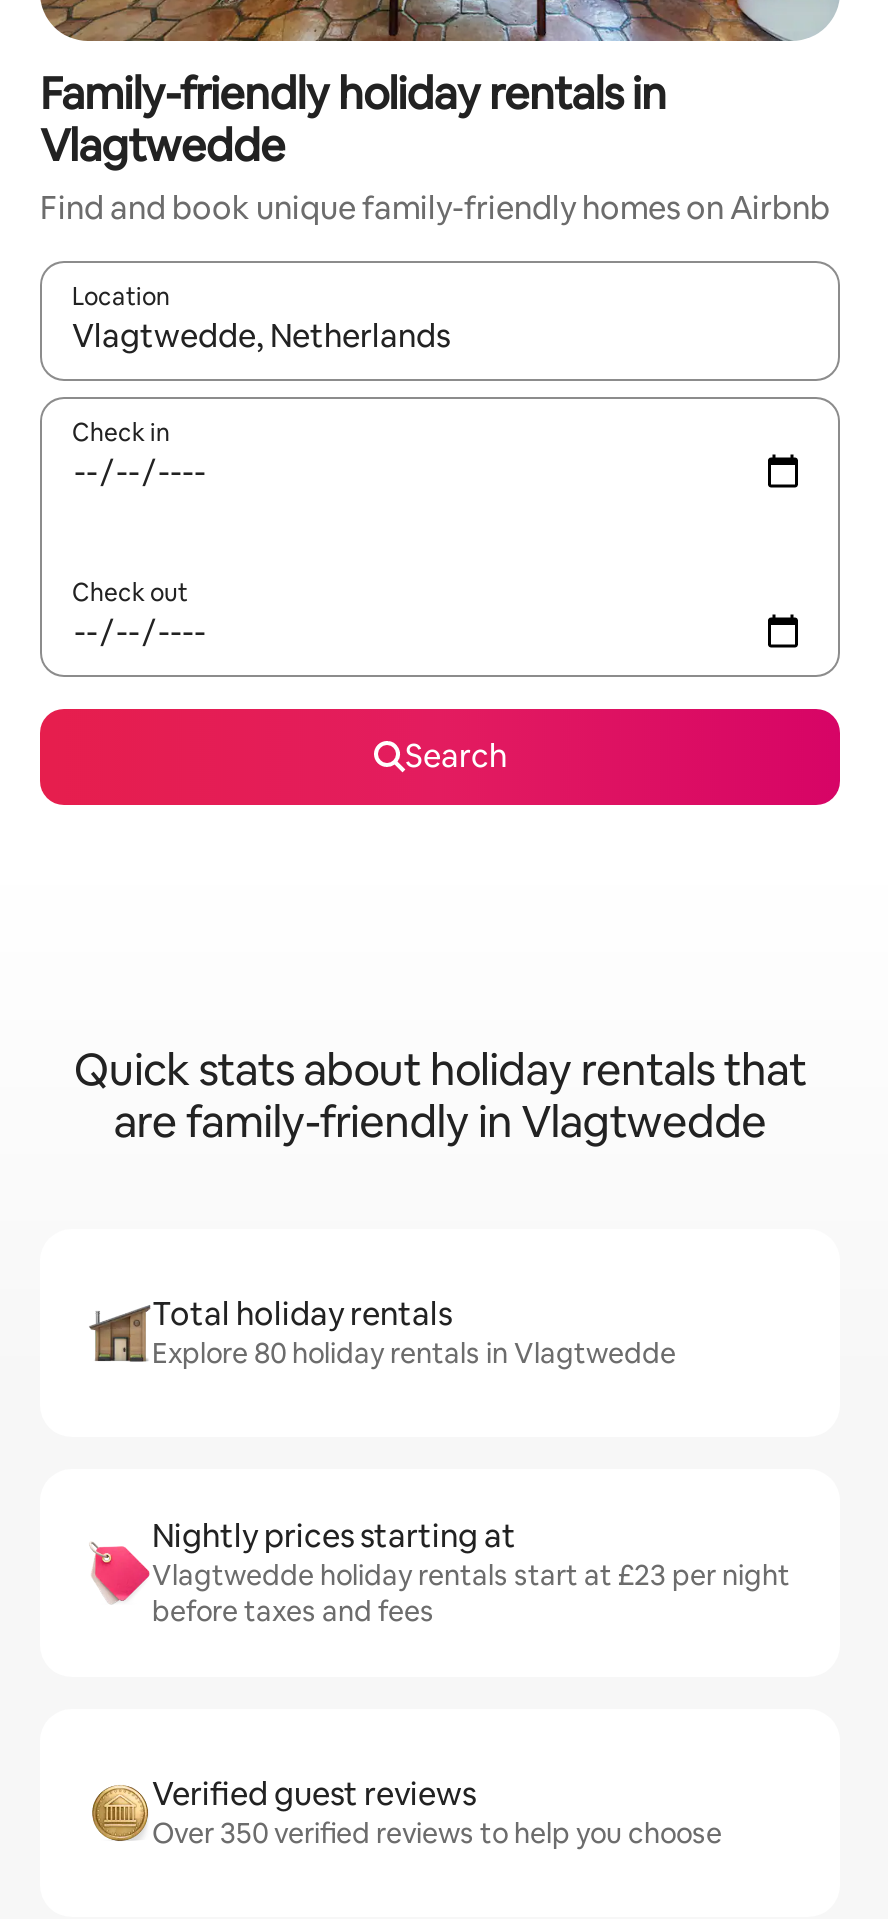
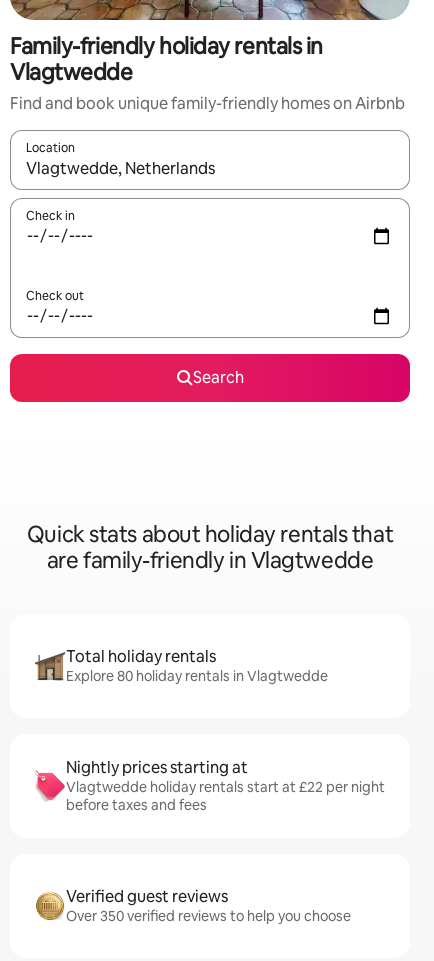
- Vlagtwedde holiday rentals start at £23 per night
+ Vlagtwedde holiday rentals start at £22 per night
